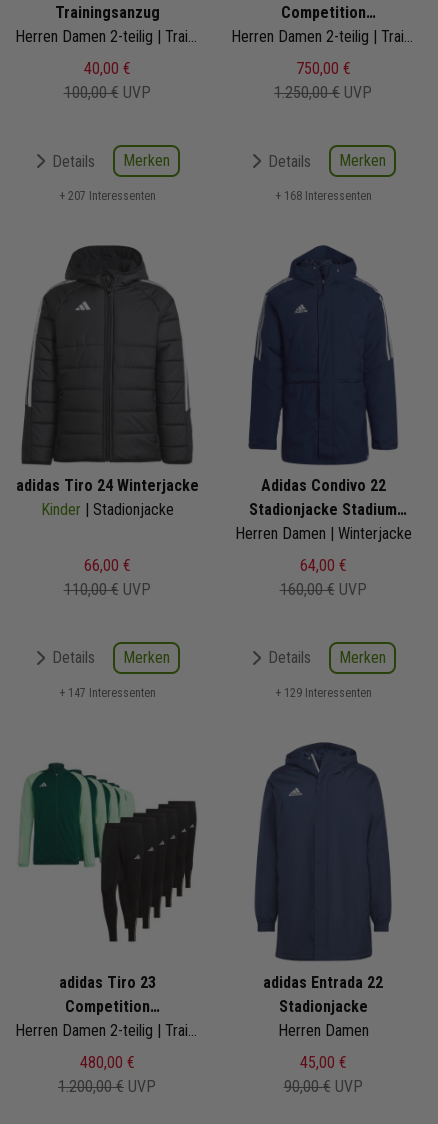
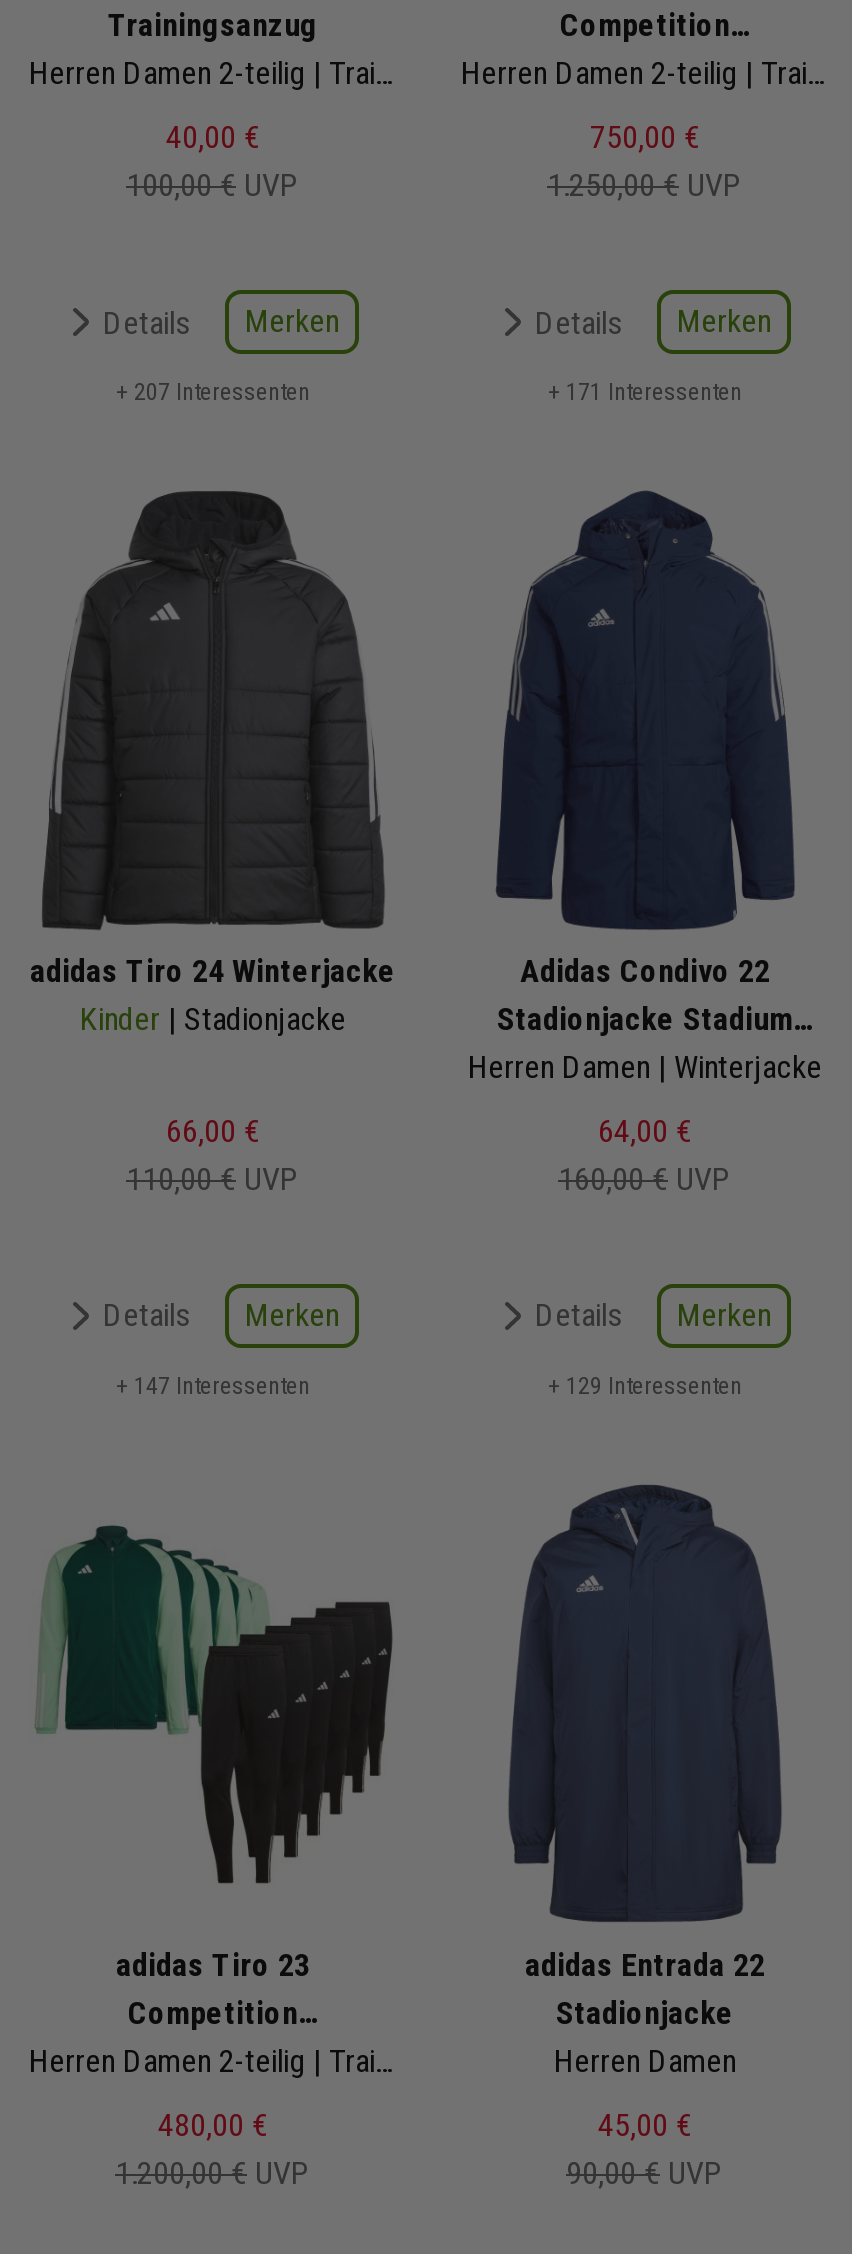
- + 168 Interessenten
+ + 171 Interessenten
